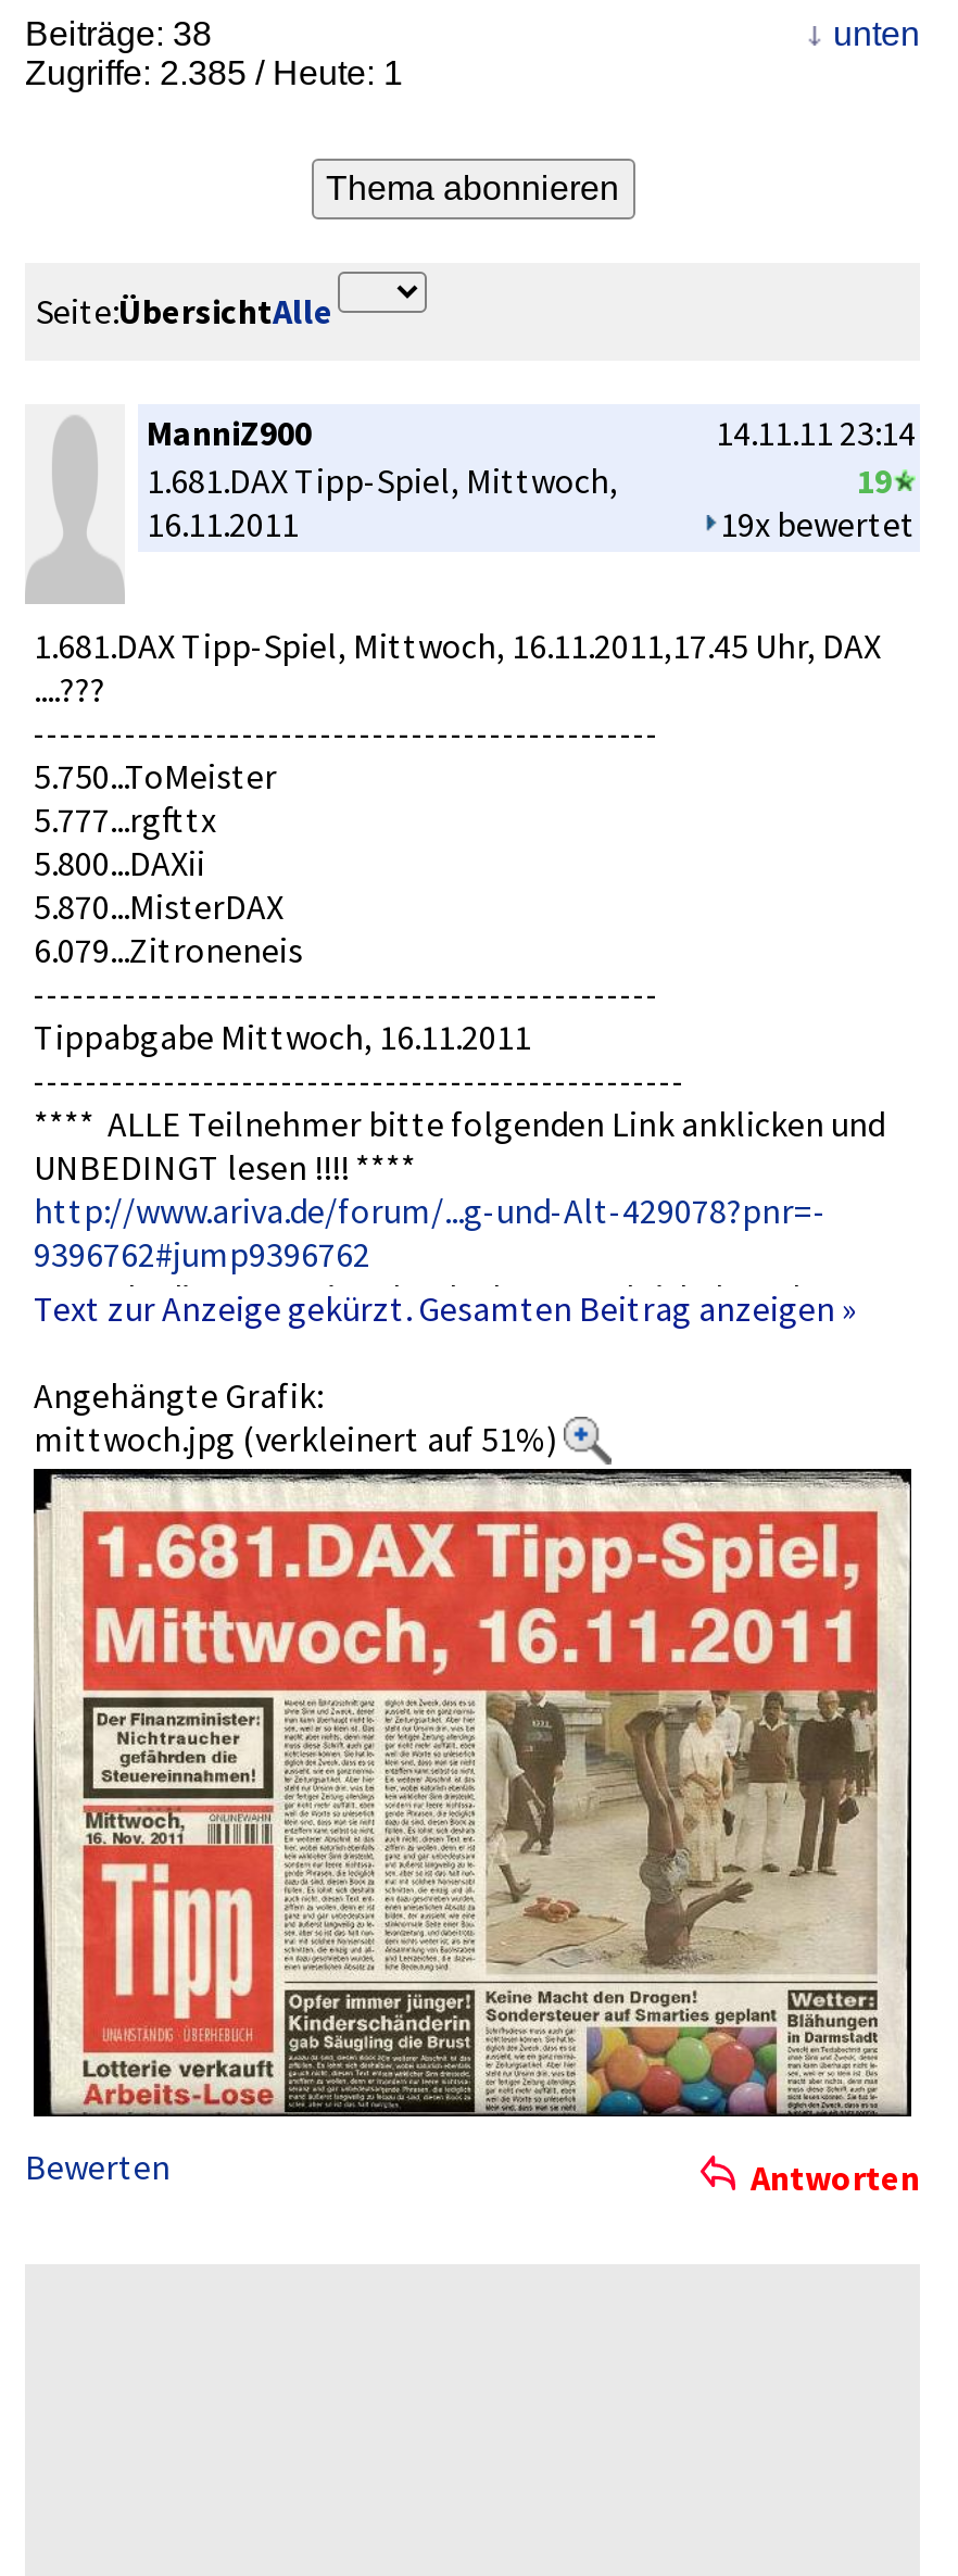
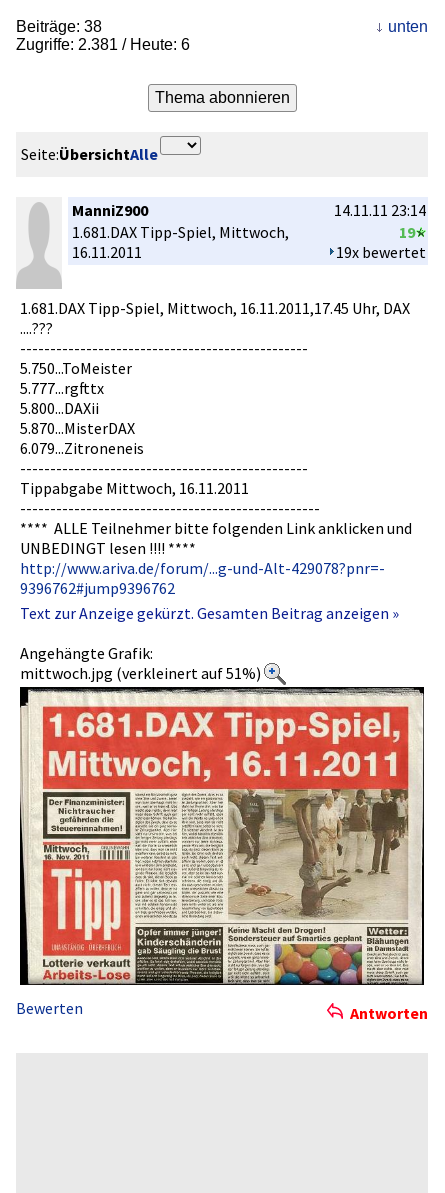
- Zugriffe: 2.385 / Heute: 1
+ Zugriffe: 2.381 / Heute: 6
